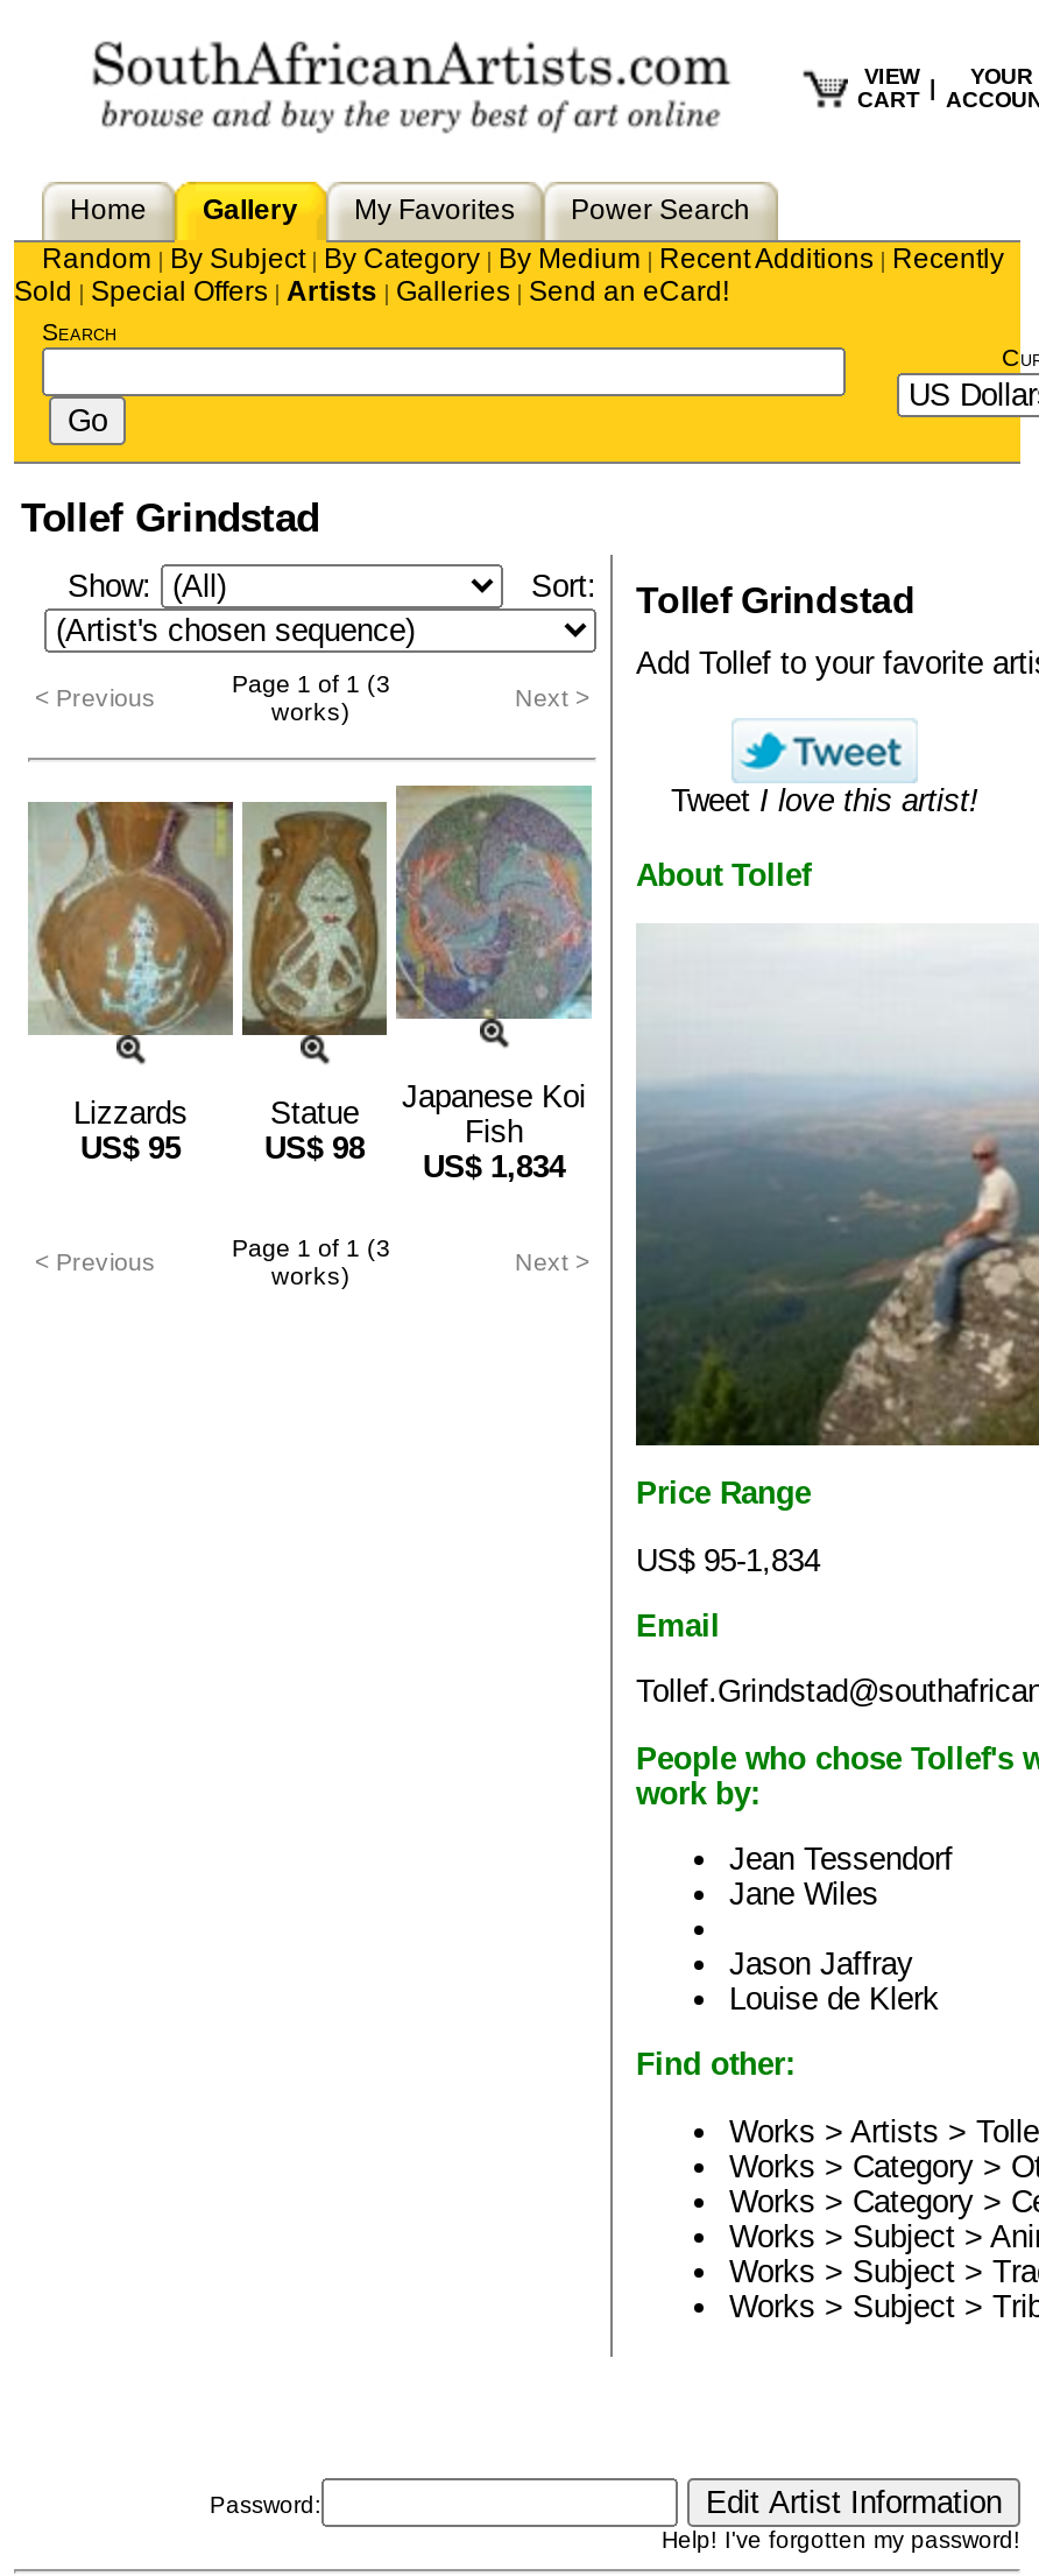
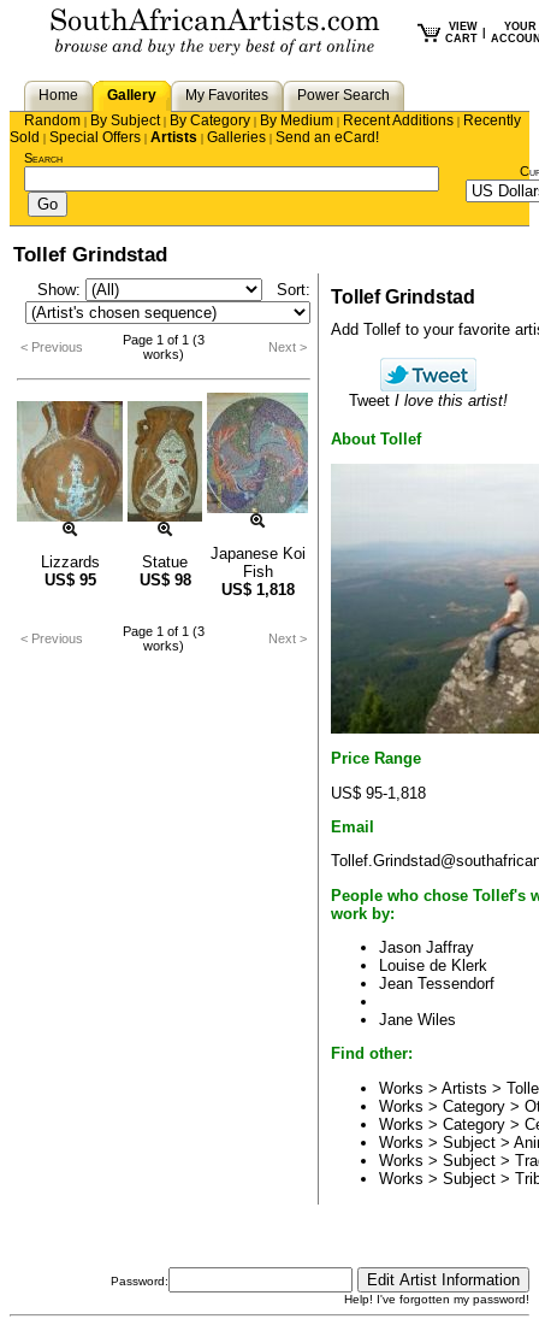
- US$1,834
+ US$1,818

- US$ 95-1,834
+ US$ 95-1,818

moved down: Jean Tessendorf | Jane Wiles

moved up: Jason Jaffray | Louise de Klerk
